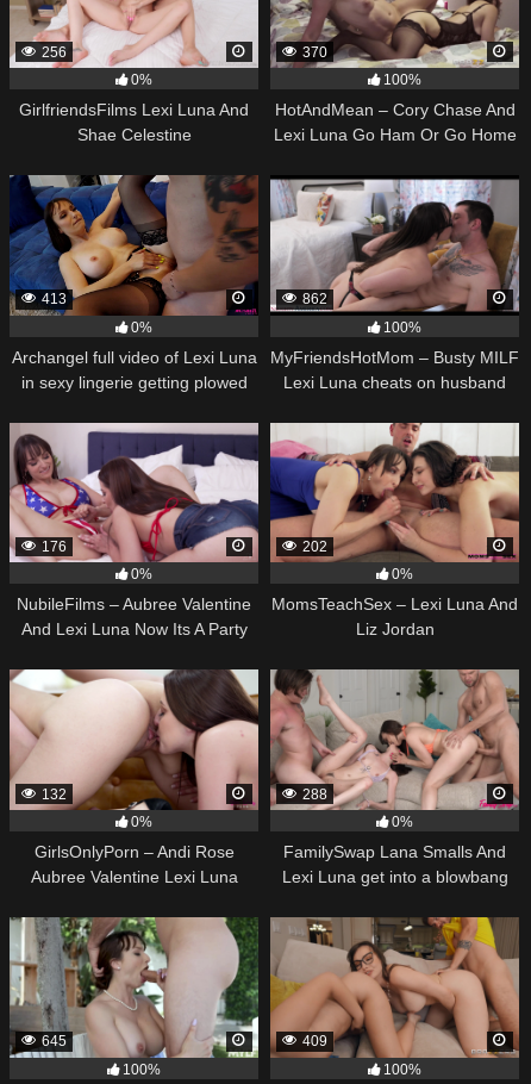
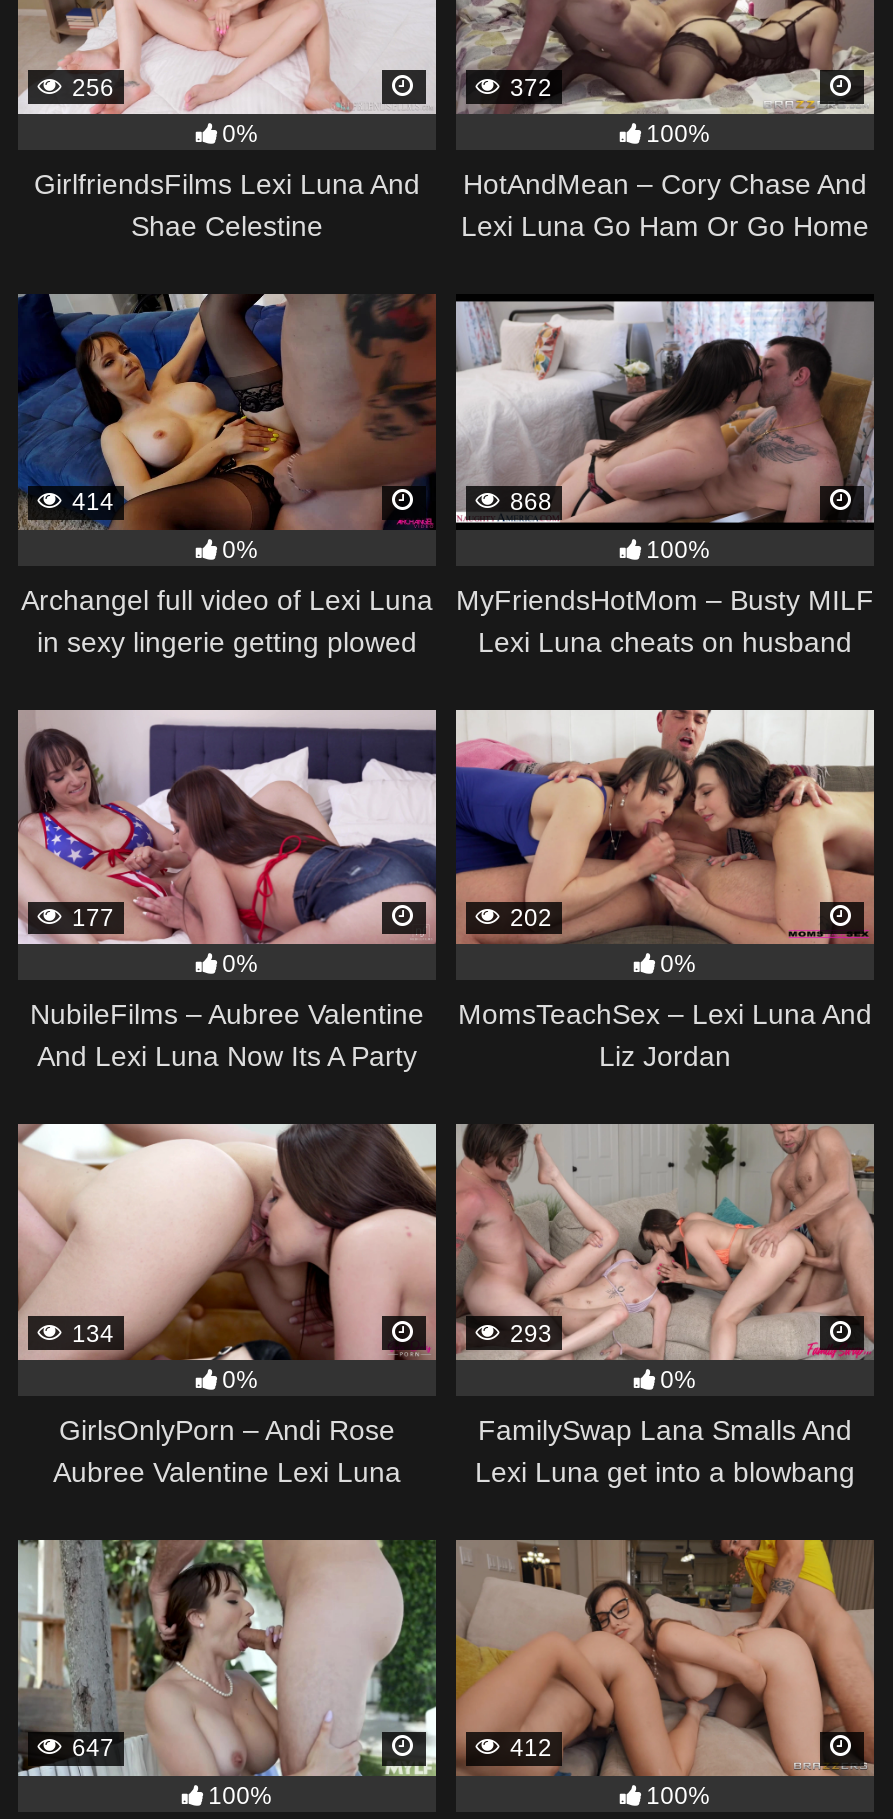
- 370
+ 372

- 413
+ 414

- 862
+ 868

- 176
+ 177

- 132
+ 134

- 288
+ 293

- 645
+ 647

- 409
+ 412
